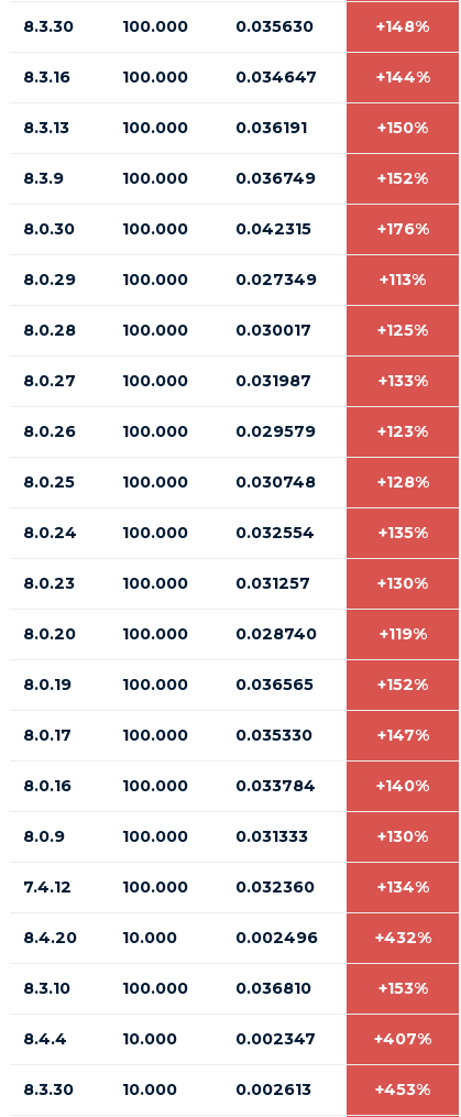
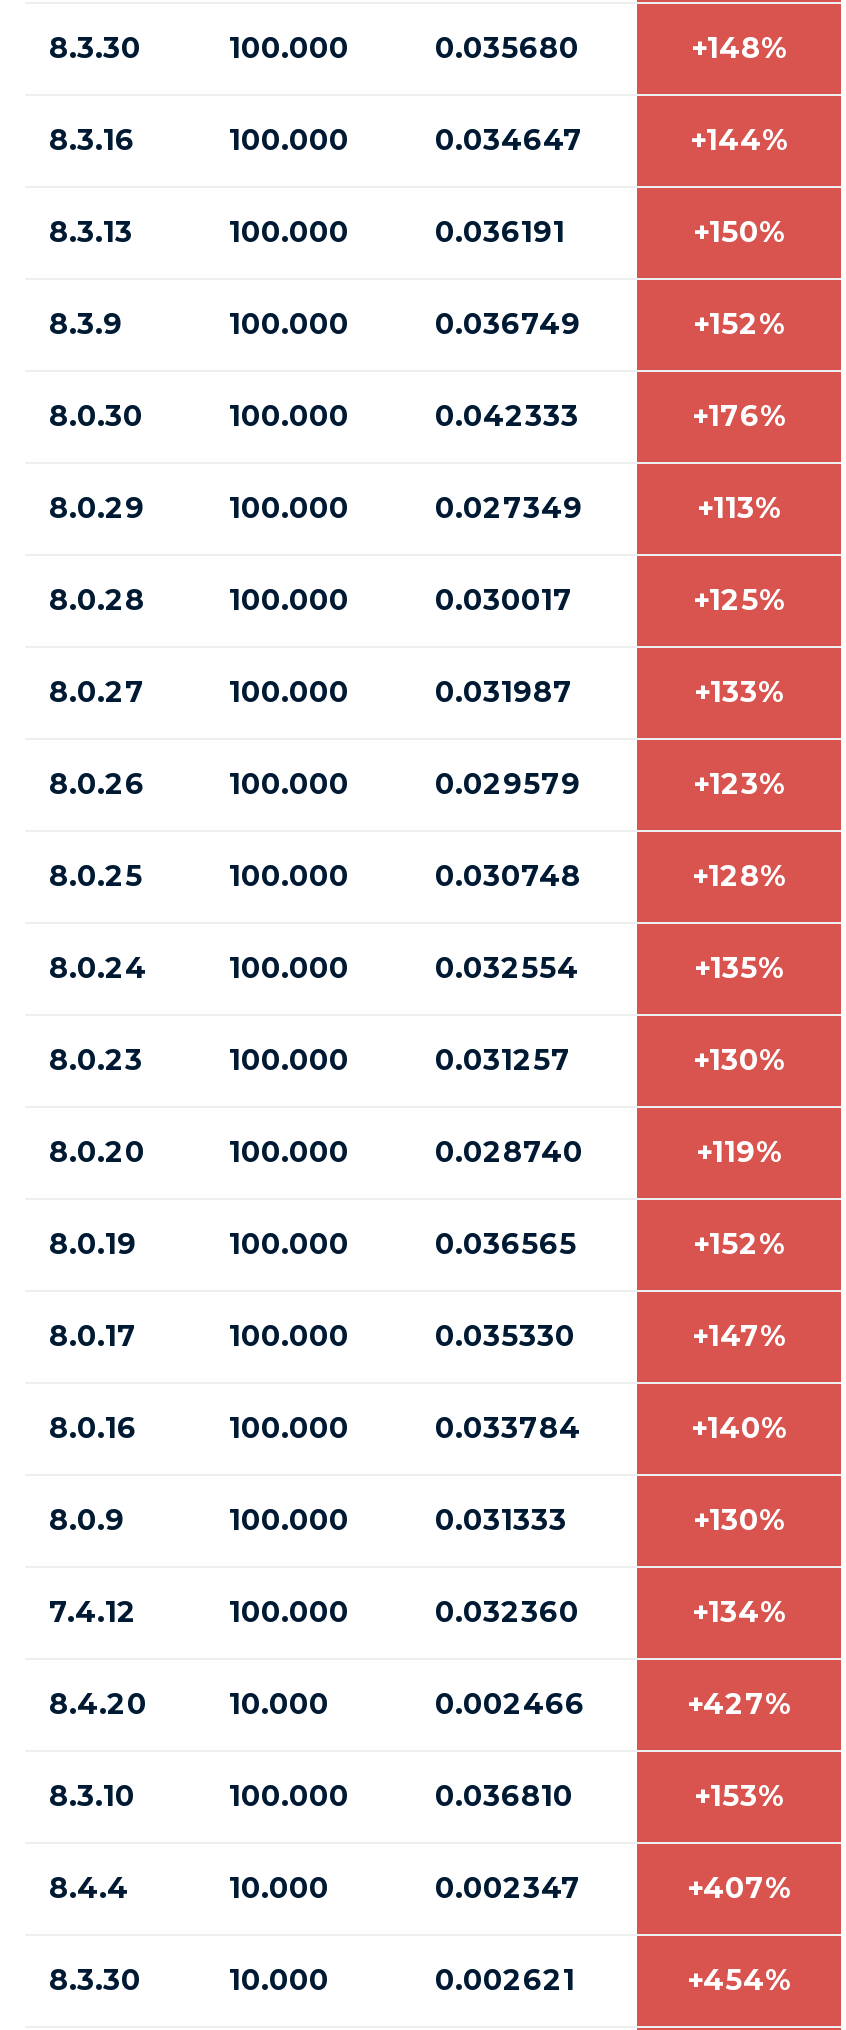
- 0.035630
+ 0.035680

- 0.042315
+ 0.042333

- 0.002496
+ 0.002466

- +432%
+ +427%

- 0.002613
+ 0.002621

- +453%
+ +454%
